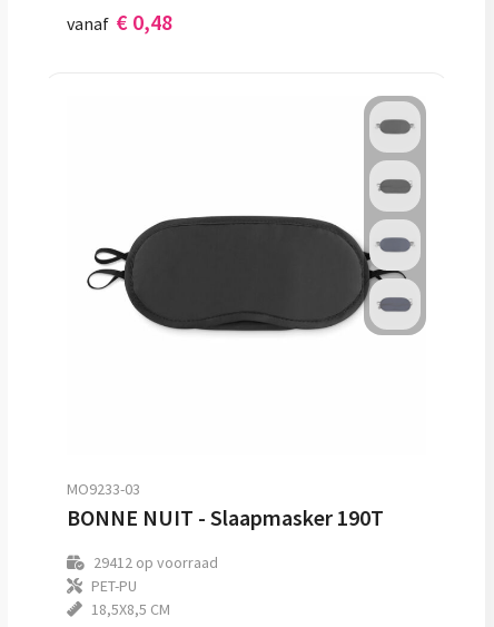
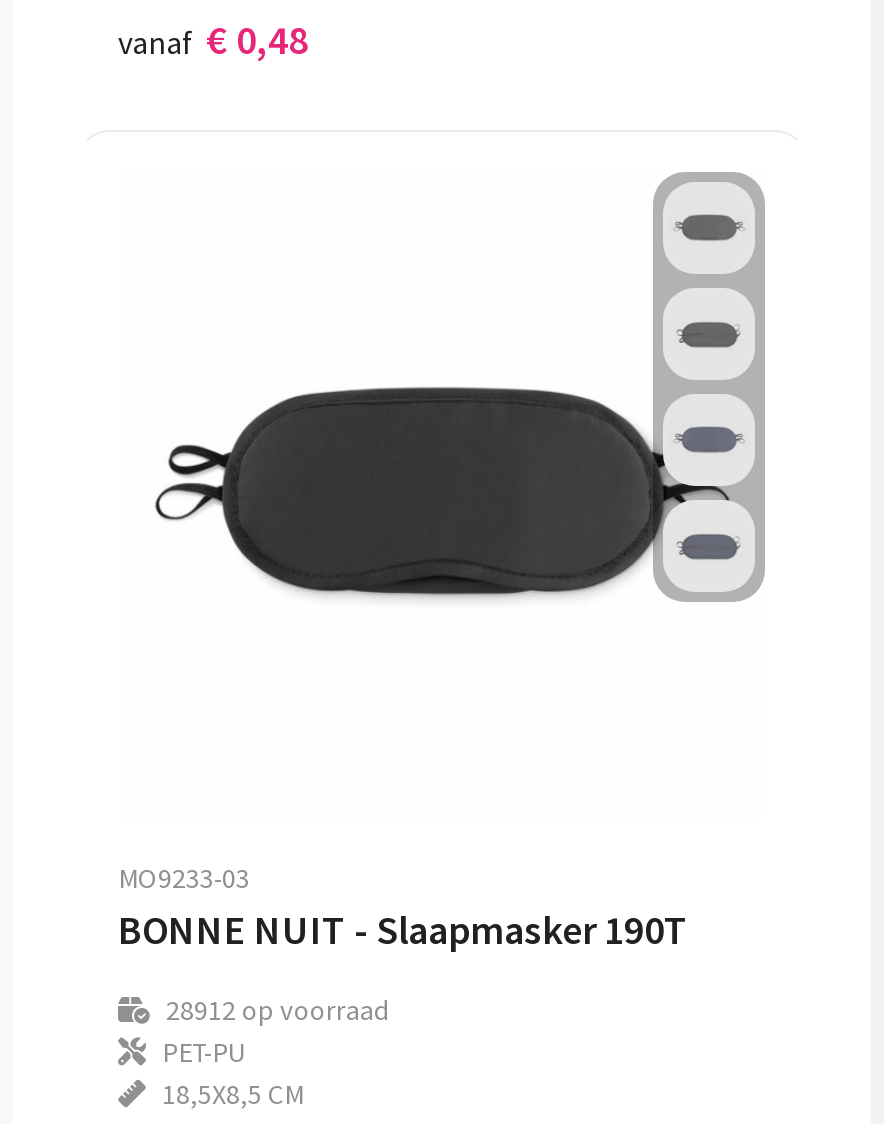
- 29412 op voorraad
+ 28912 op voorraad
